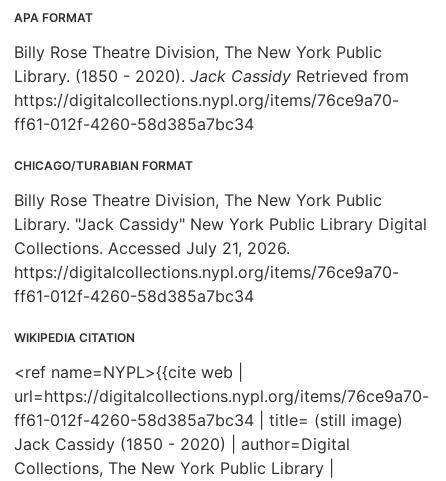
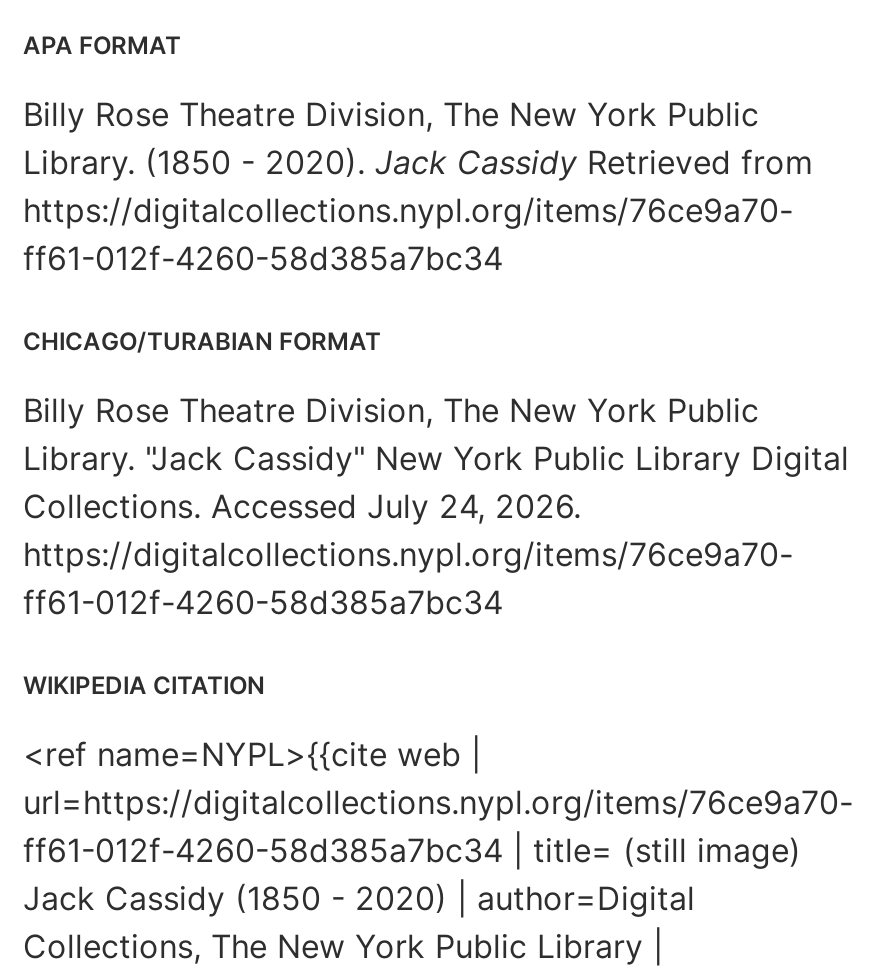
- Collections. Accessed July 21, 2026.
+ Collections. Accessed July 24, 2026.
